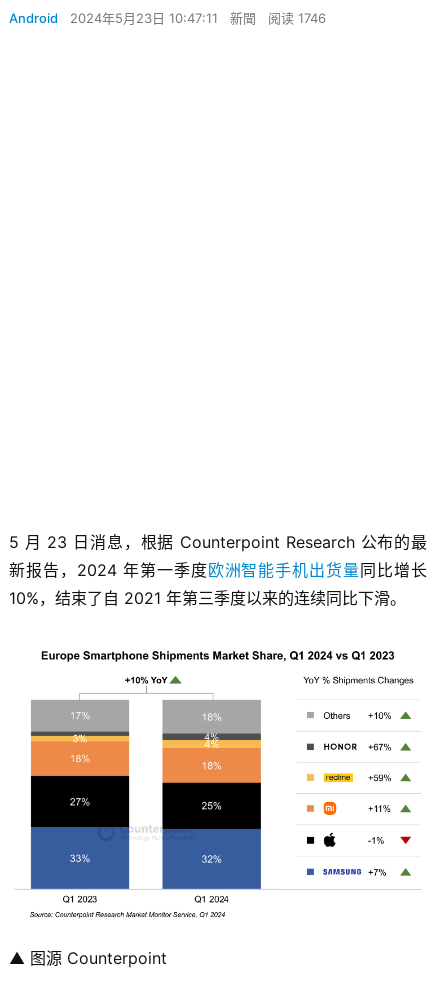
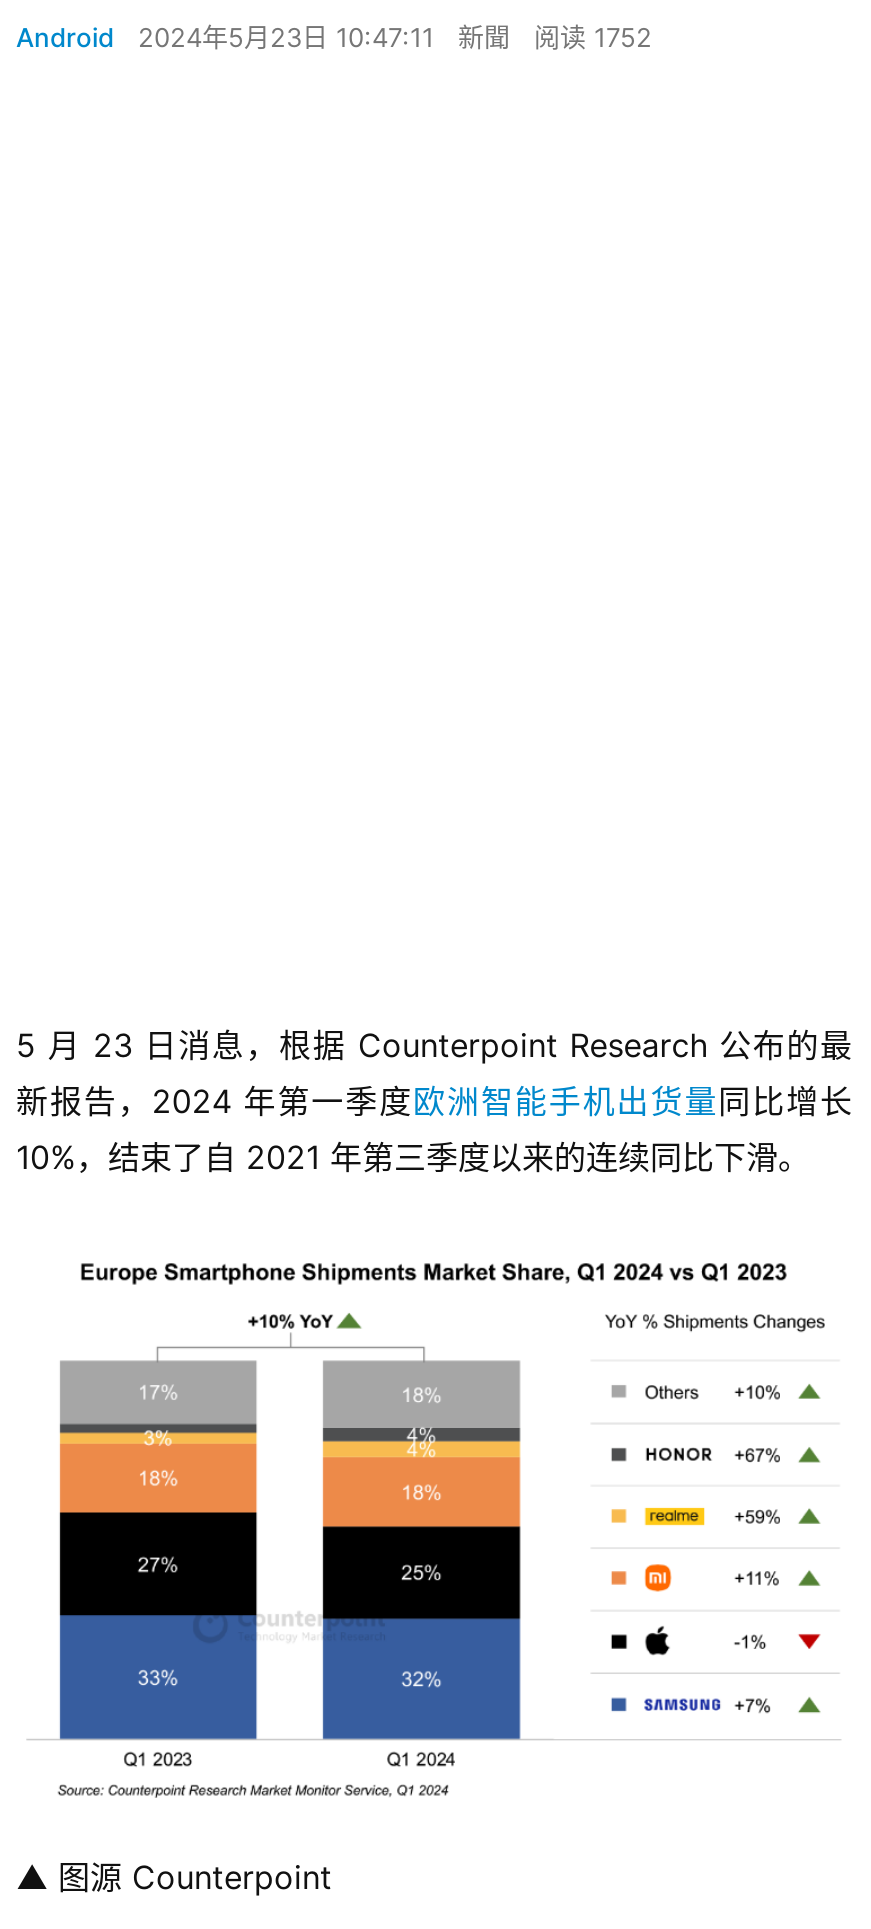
- Android 2024年5月23日 10:47:11 新聞 阅读 1746
+ Android 2024年5月23日 10:47:11 新聞 阅读 1752
